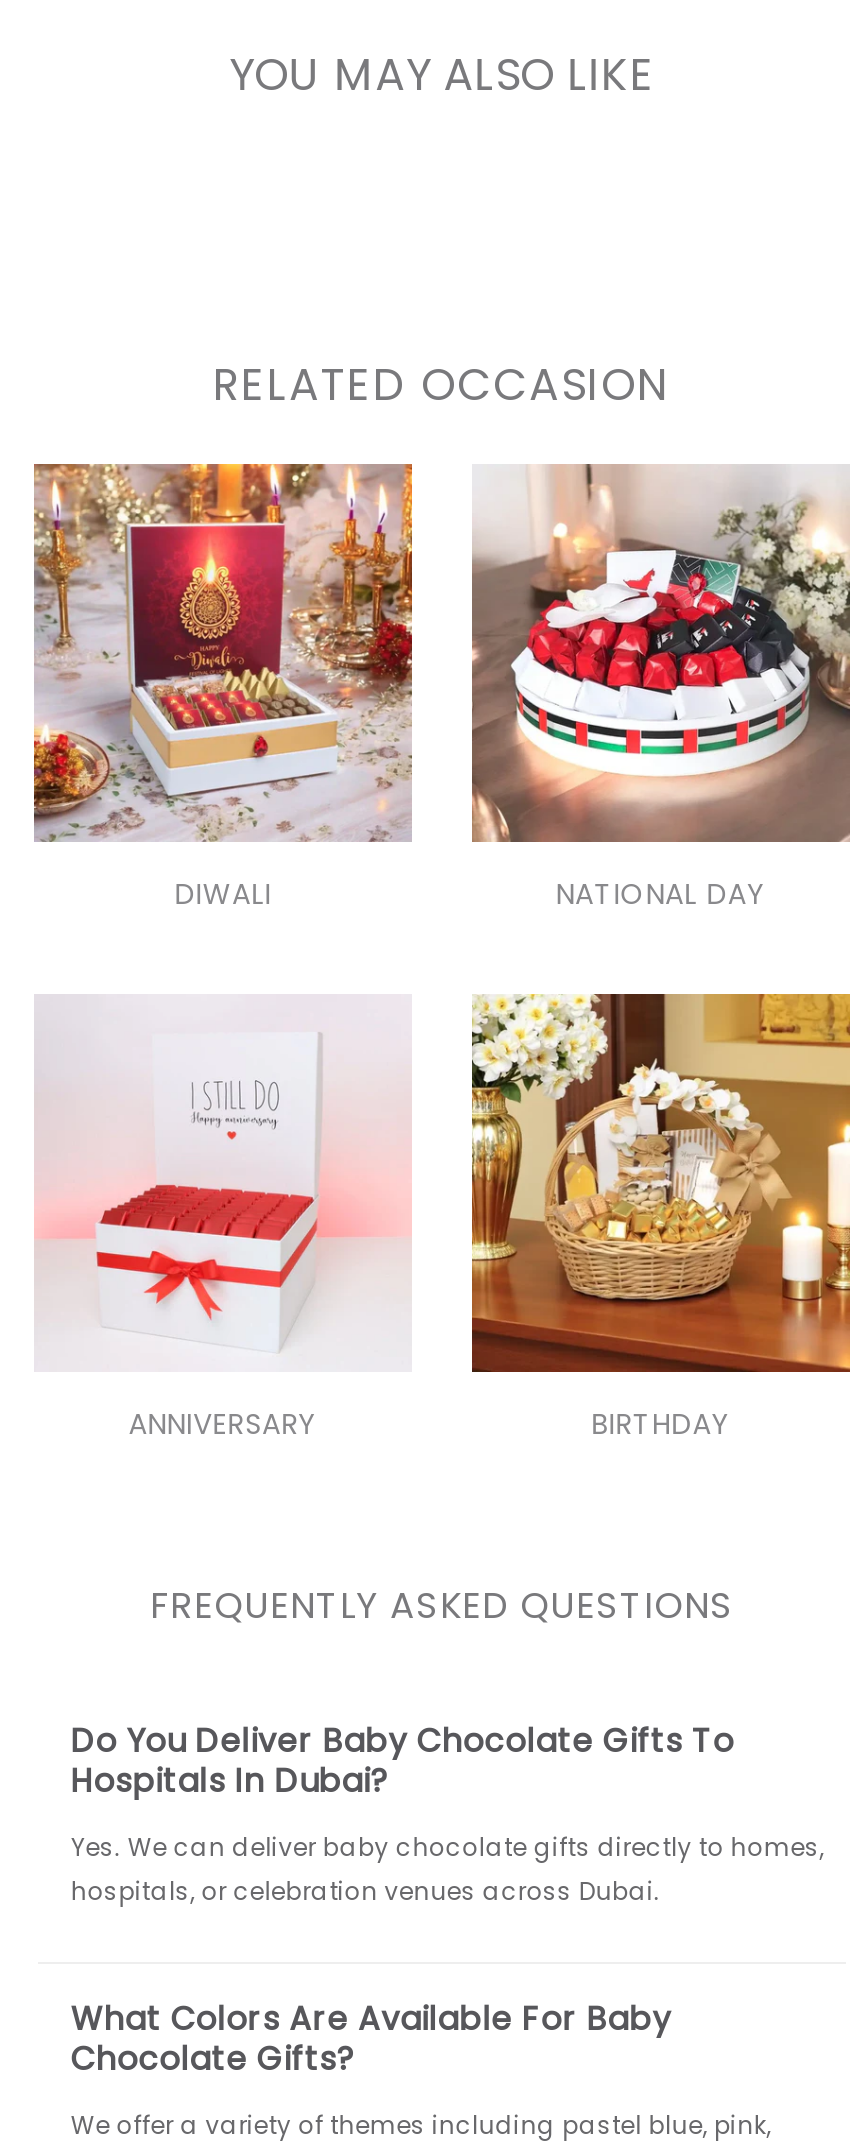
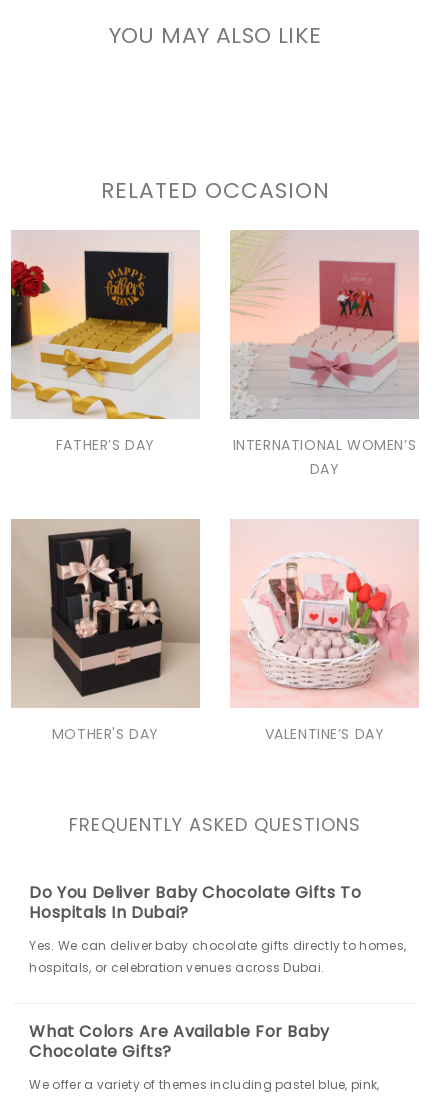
- [image]
- DIWALI
- NATIONAL DAY
+ [image]
+ FATHER’S DAY
+ INTERNATIONAL WOMEN’S
+ DAY

- [image]
+ [image]

- [image]
- ANNIVERSARY
- BIRTHDAY
+ [image]
+ MOTHER'S DAY
+ VALENTINE’S DAY

- [image]
+ [image]
